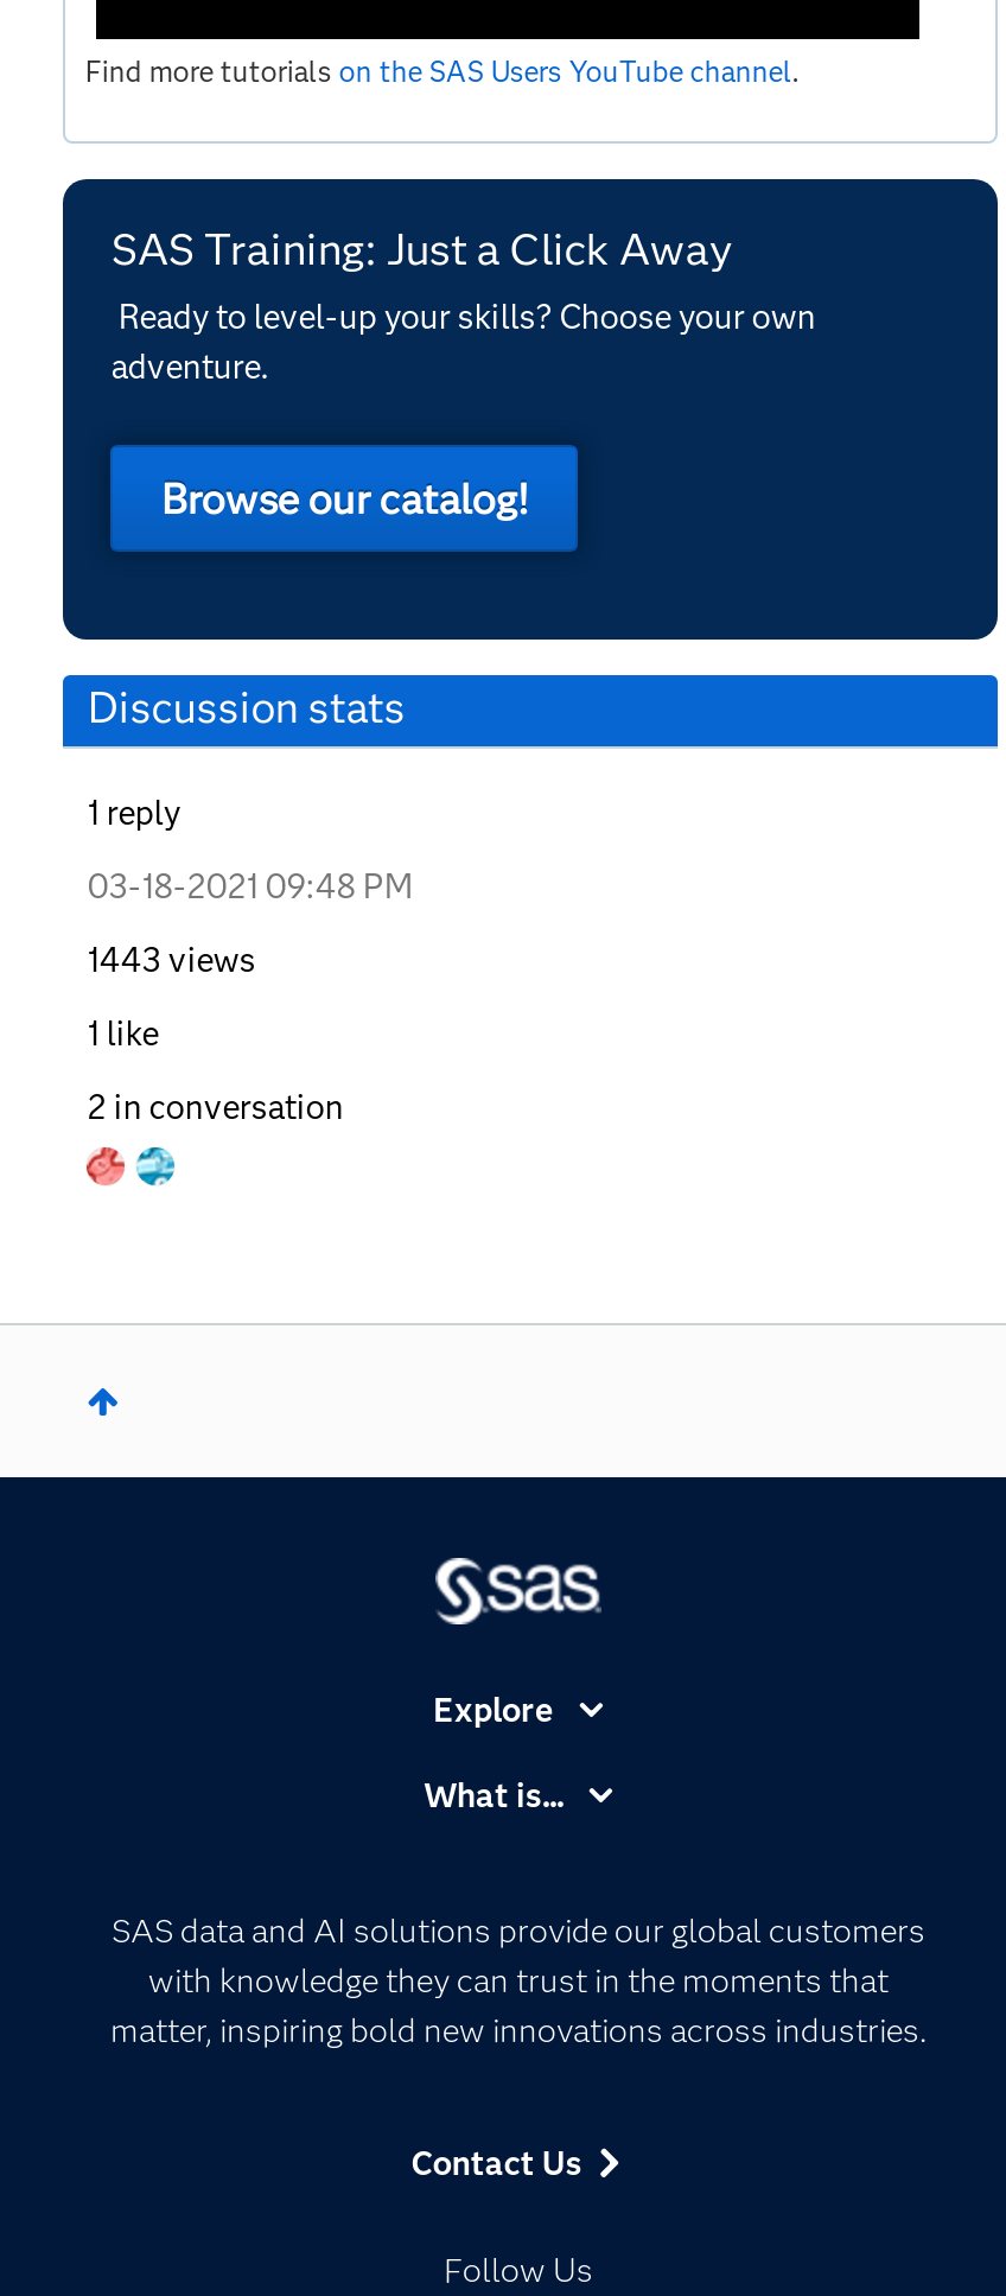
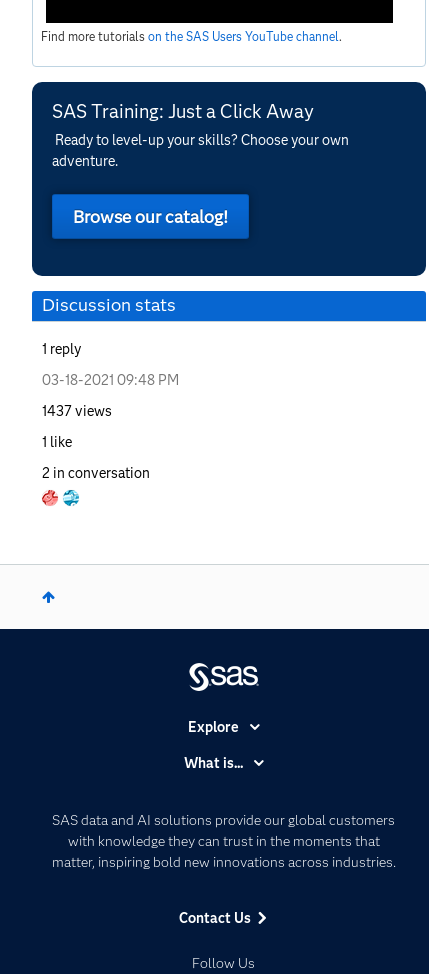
- 1443 views
+ 1437 views
